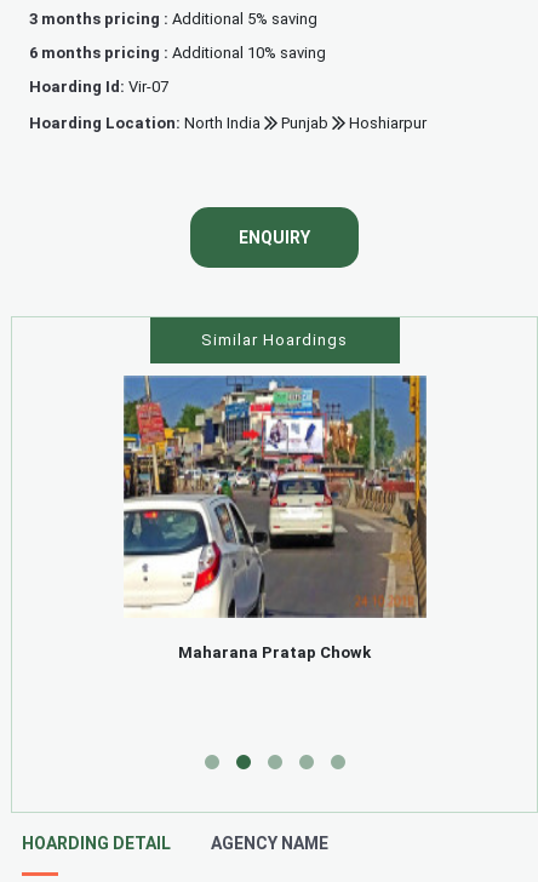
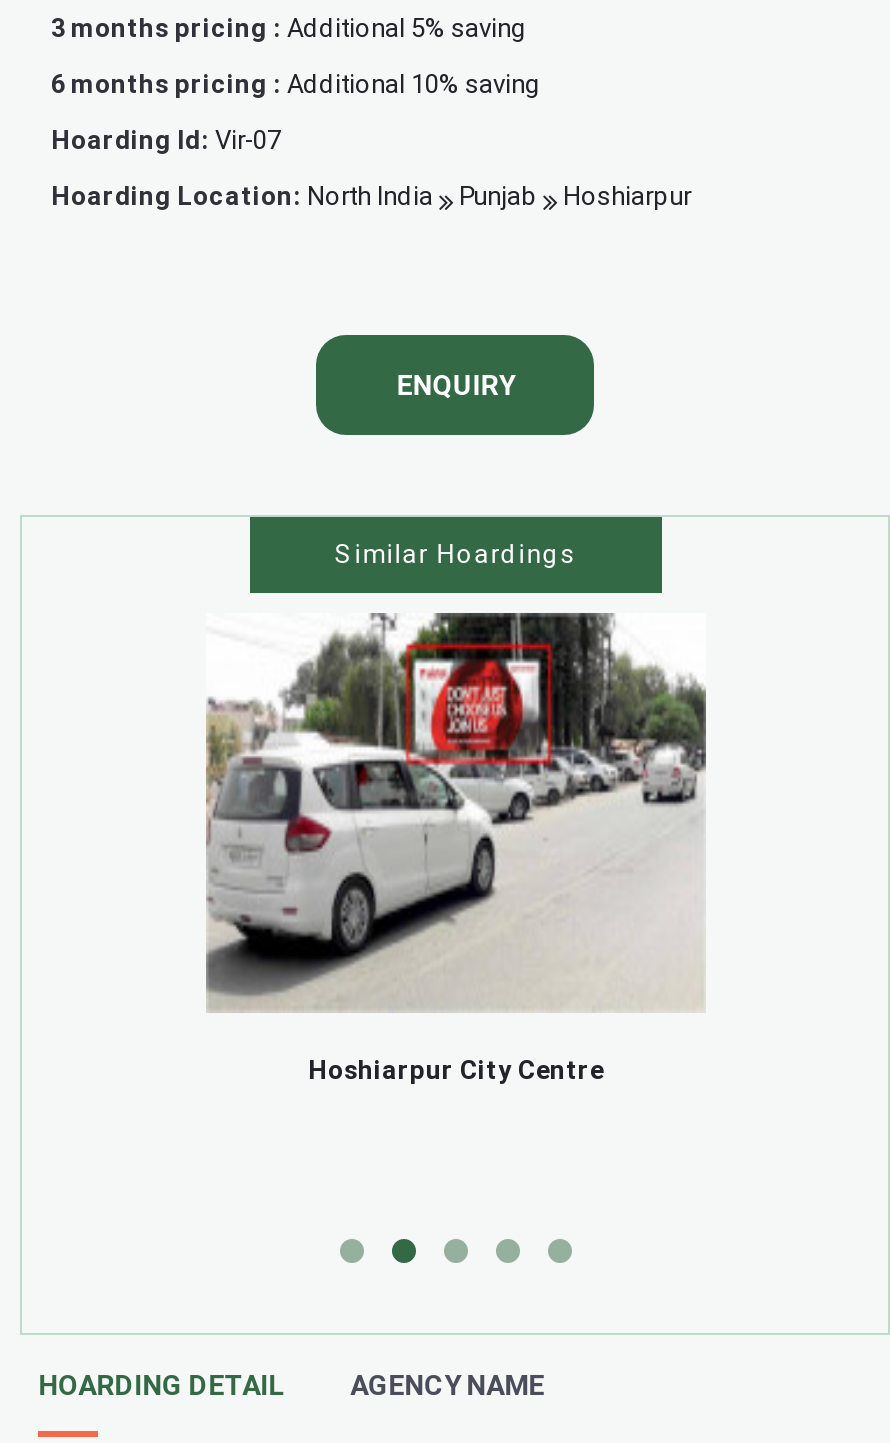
- [image]
- Maharana Pratap Chowk
+ [image]
+ Hoshiarpur City Centre
